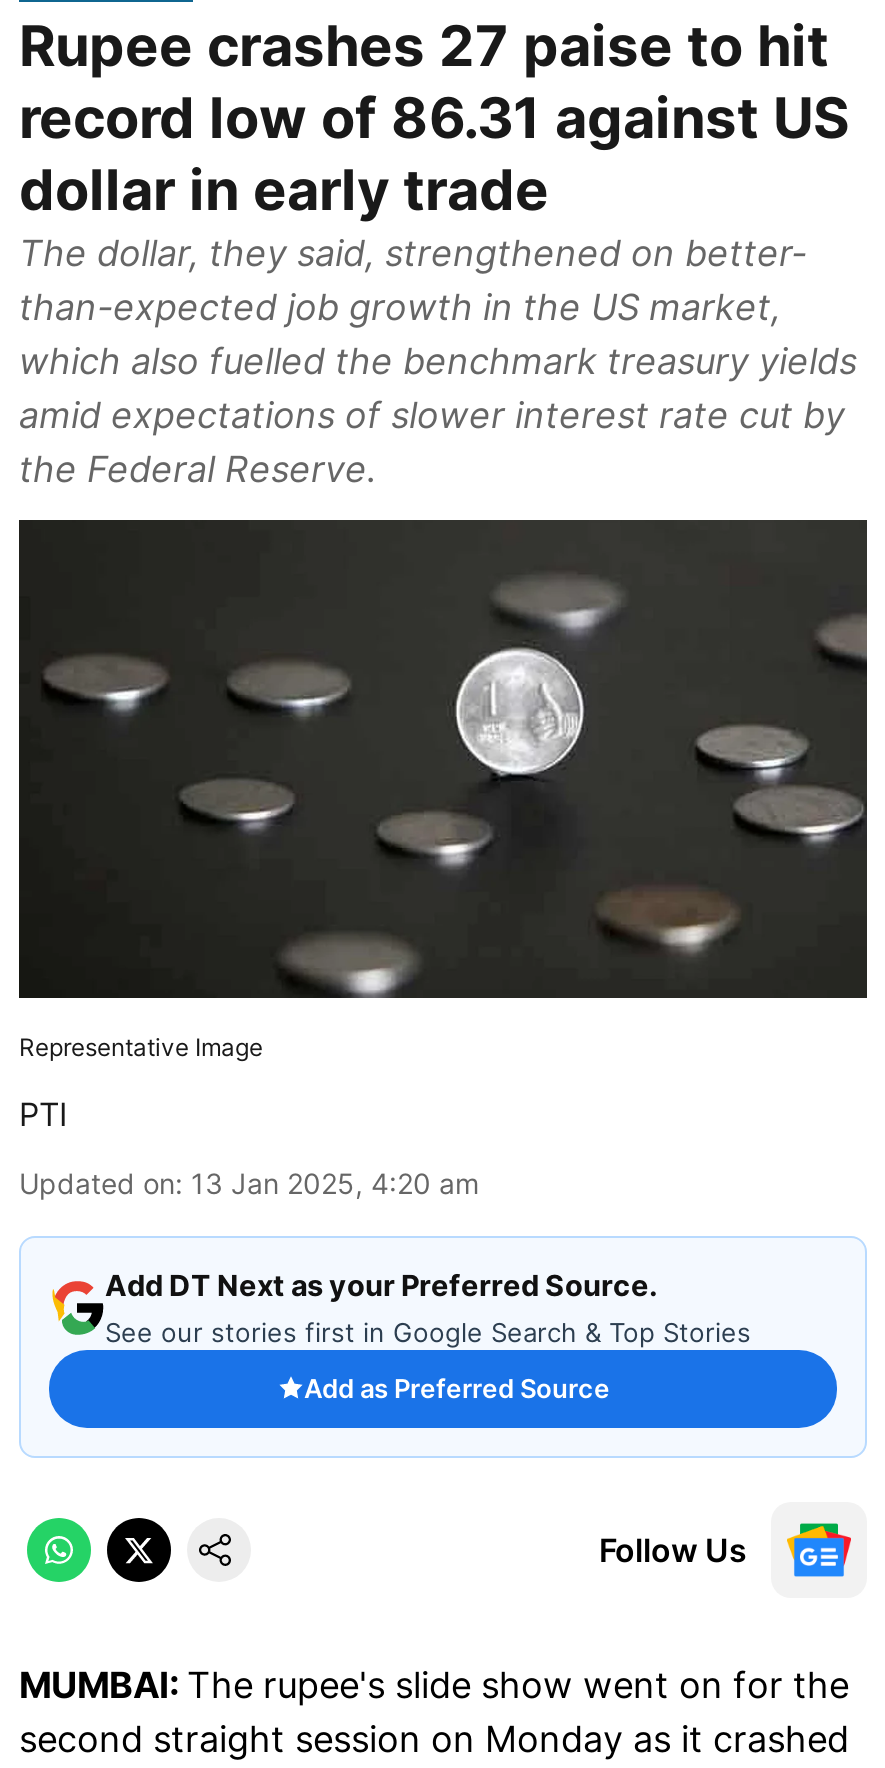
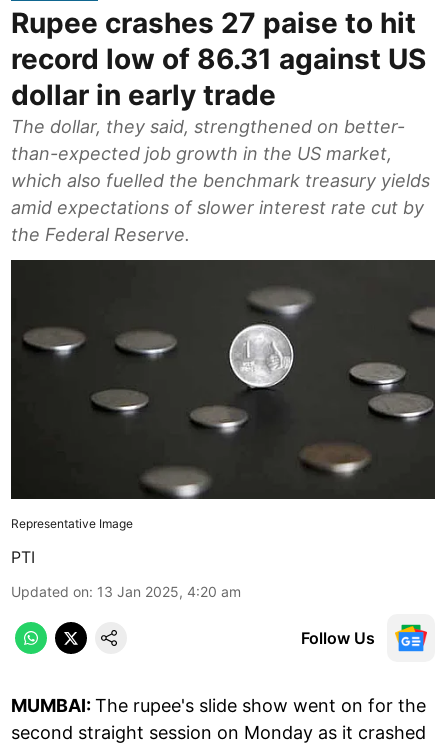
- [image]
- Add DT Next as your Preferred Source.
- See our stories first in Google Search & Top Stories
- Add as Preferred Source
